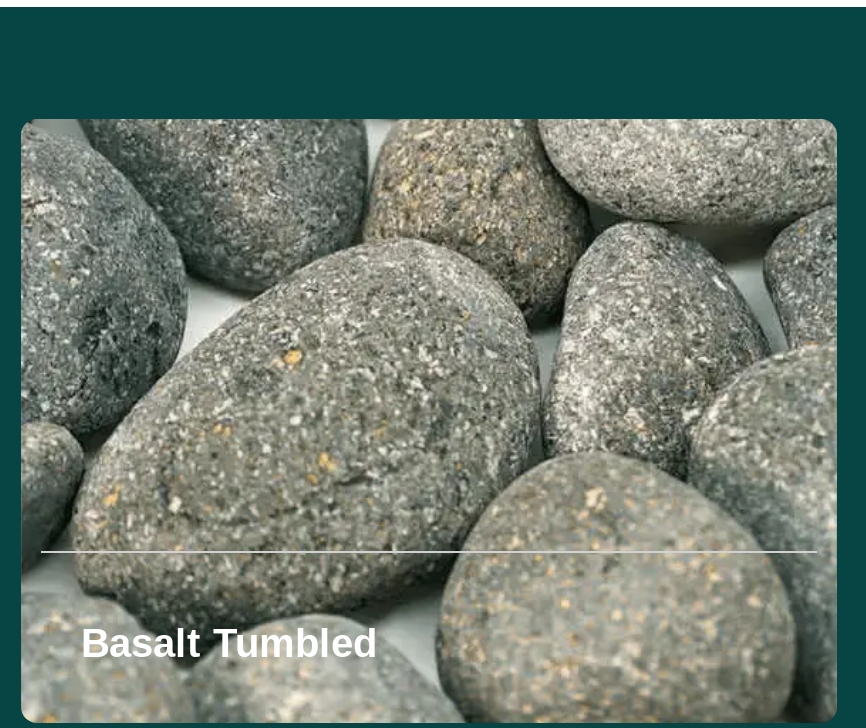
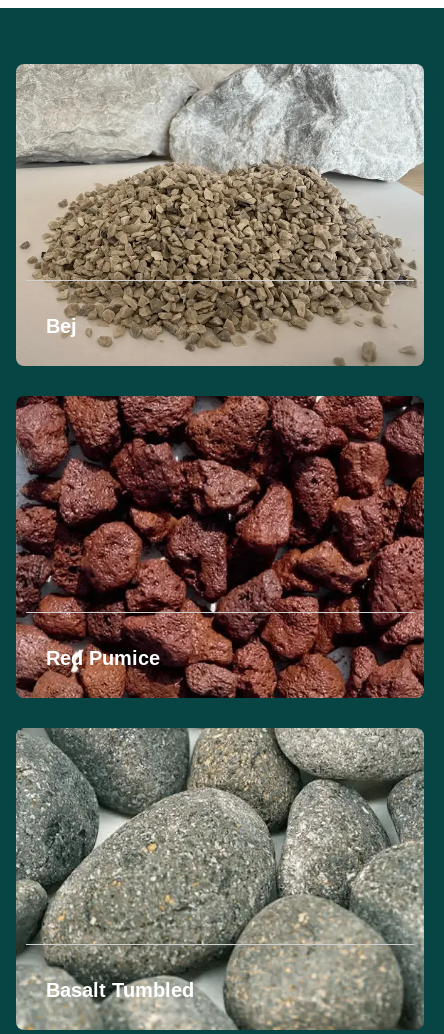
+ [image]
+ Bej

+ [image]
+ Red Pumice
